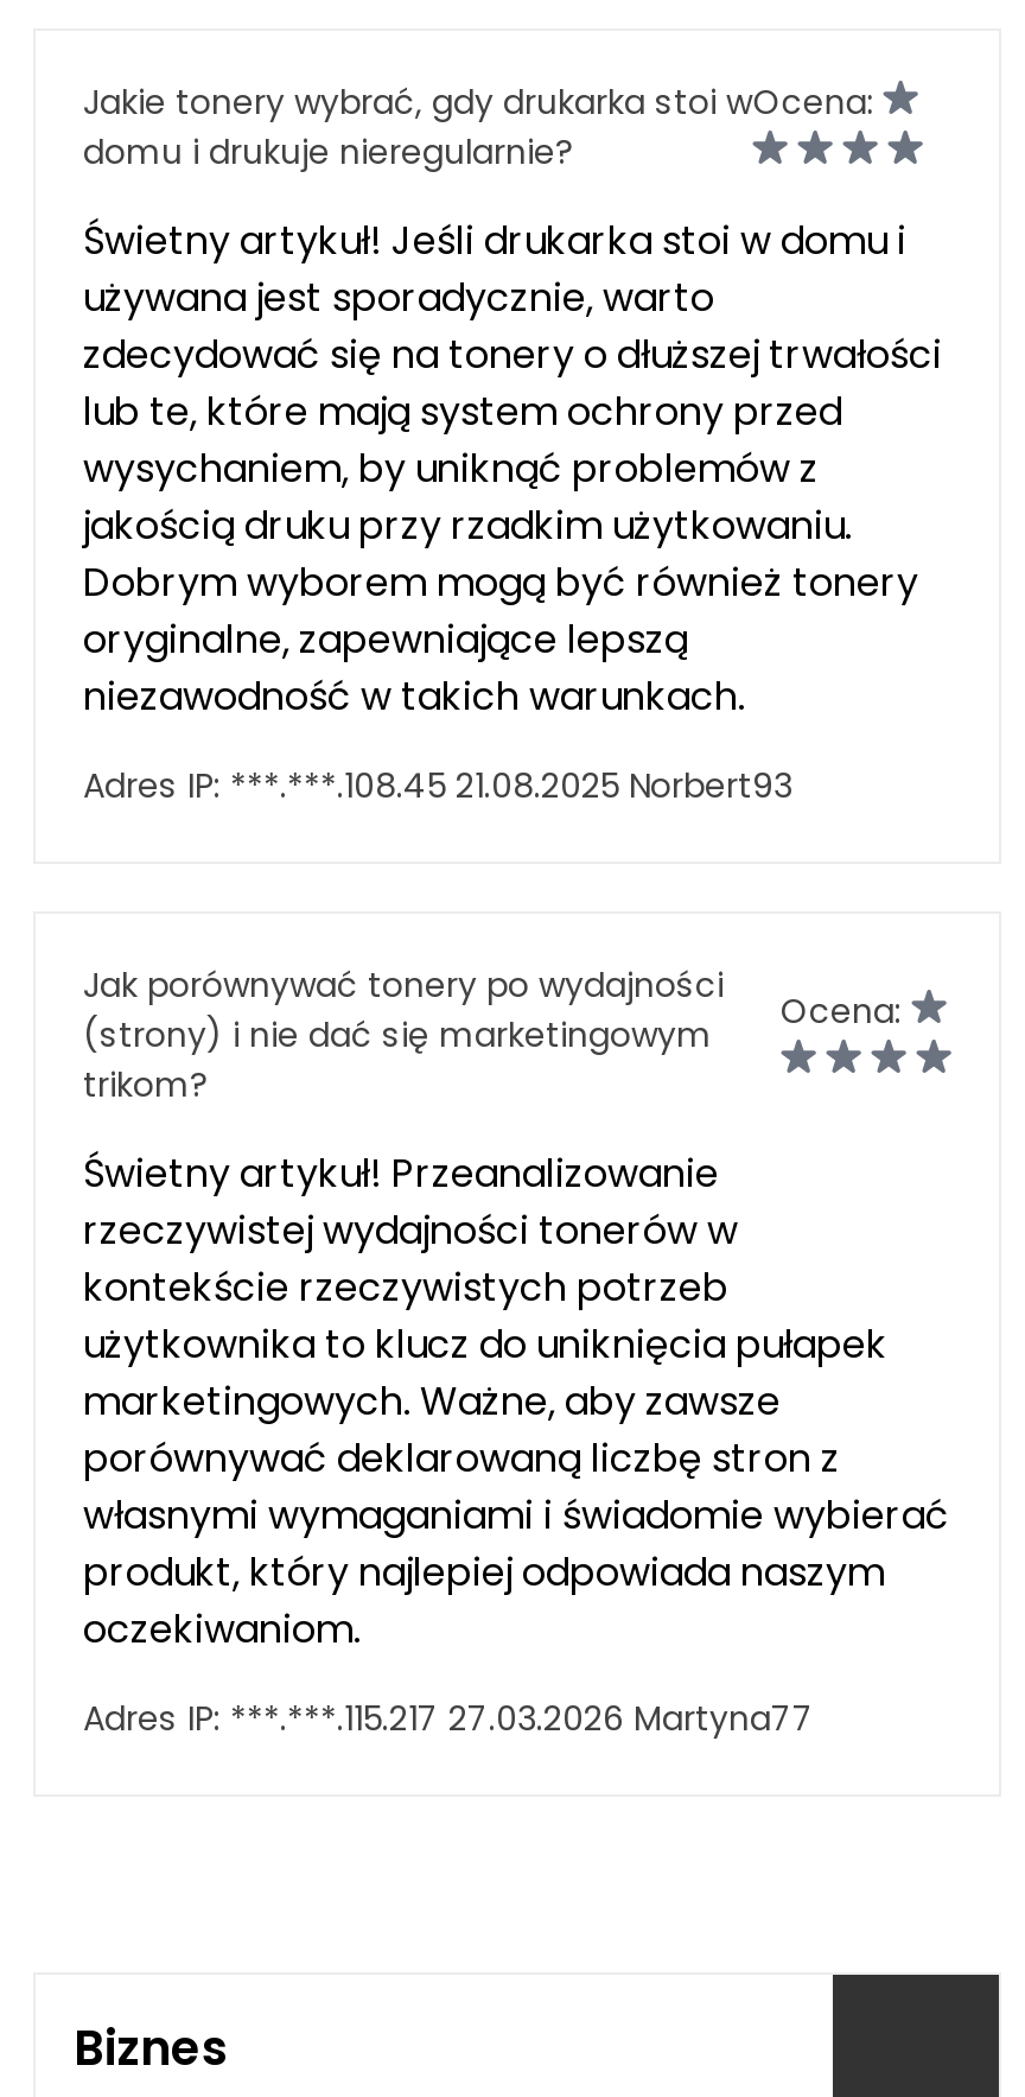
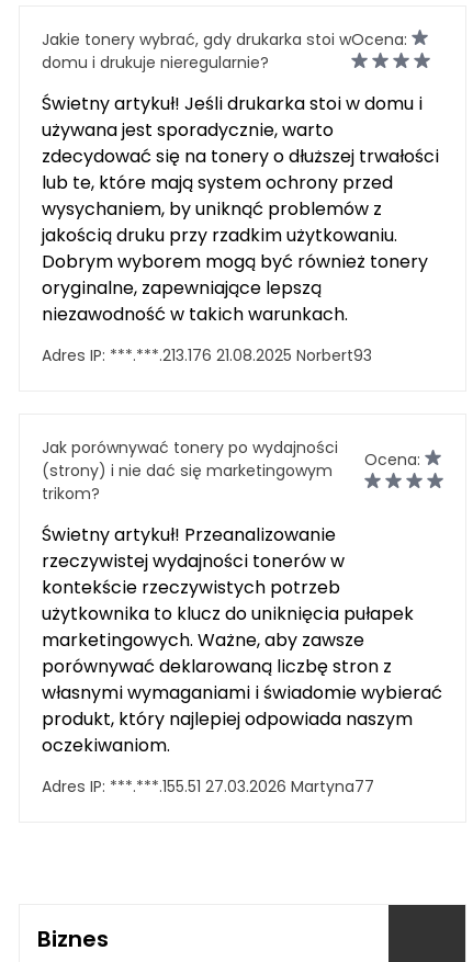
- Adres IP: ***.***.108.45 21.08.2025 Norbert93
+ Adres IP: ***.***.213.176 21.08.2025 Norbert93

- Adres IP: ***.***.115.217 27.03.2026 Martyna77
+ Adres IP: ***.***.155.51 27.03.2026 Martyna77
